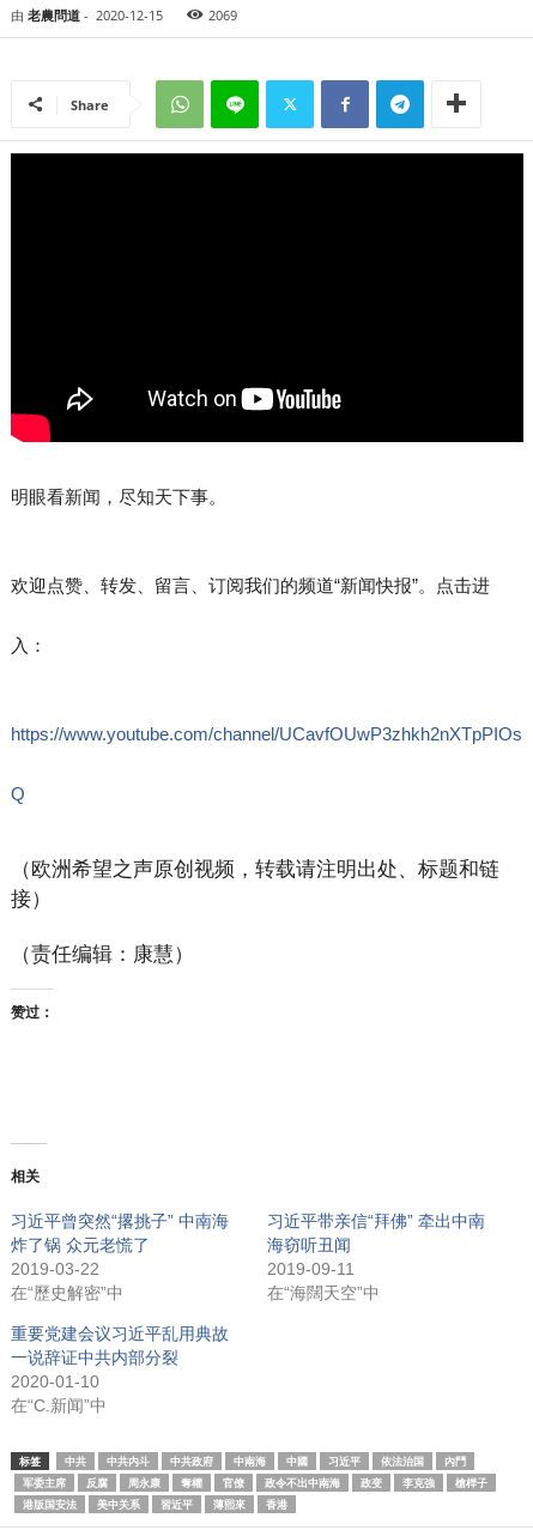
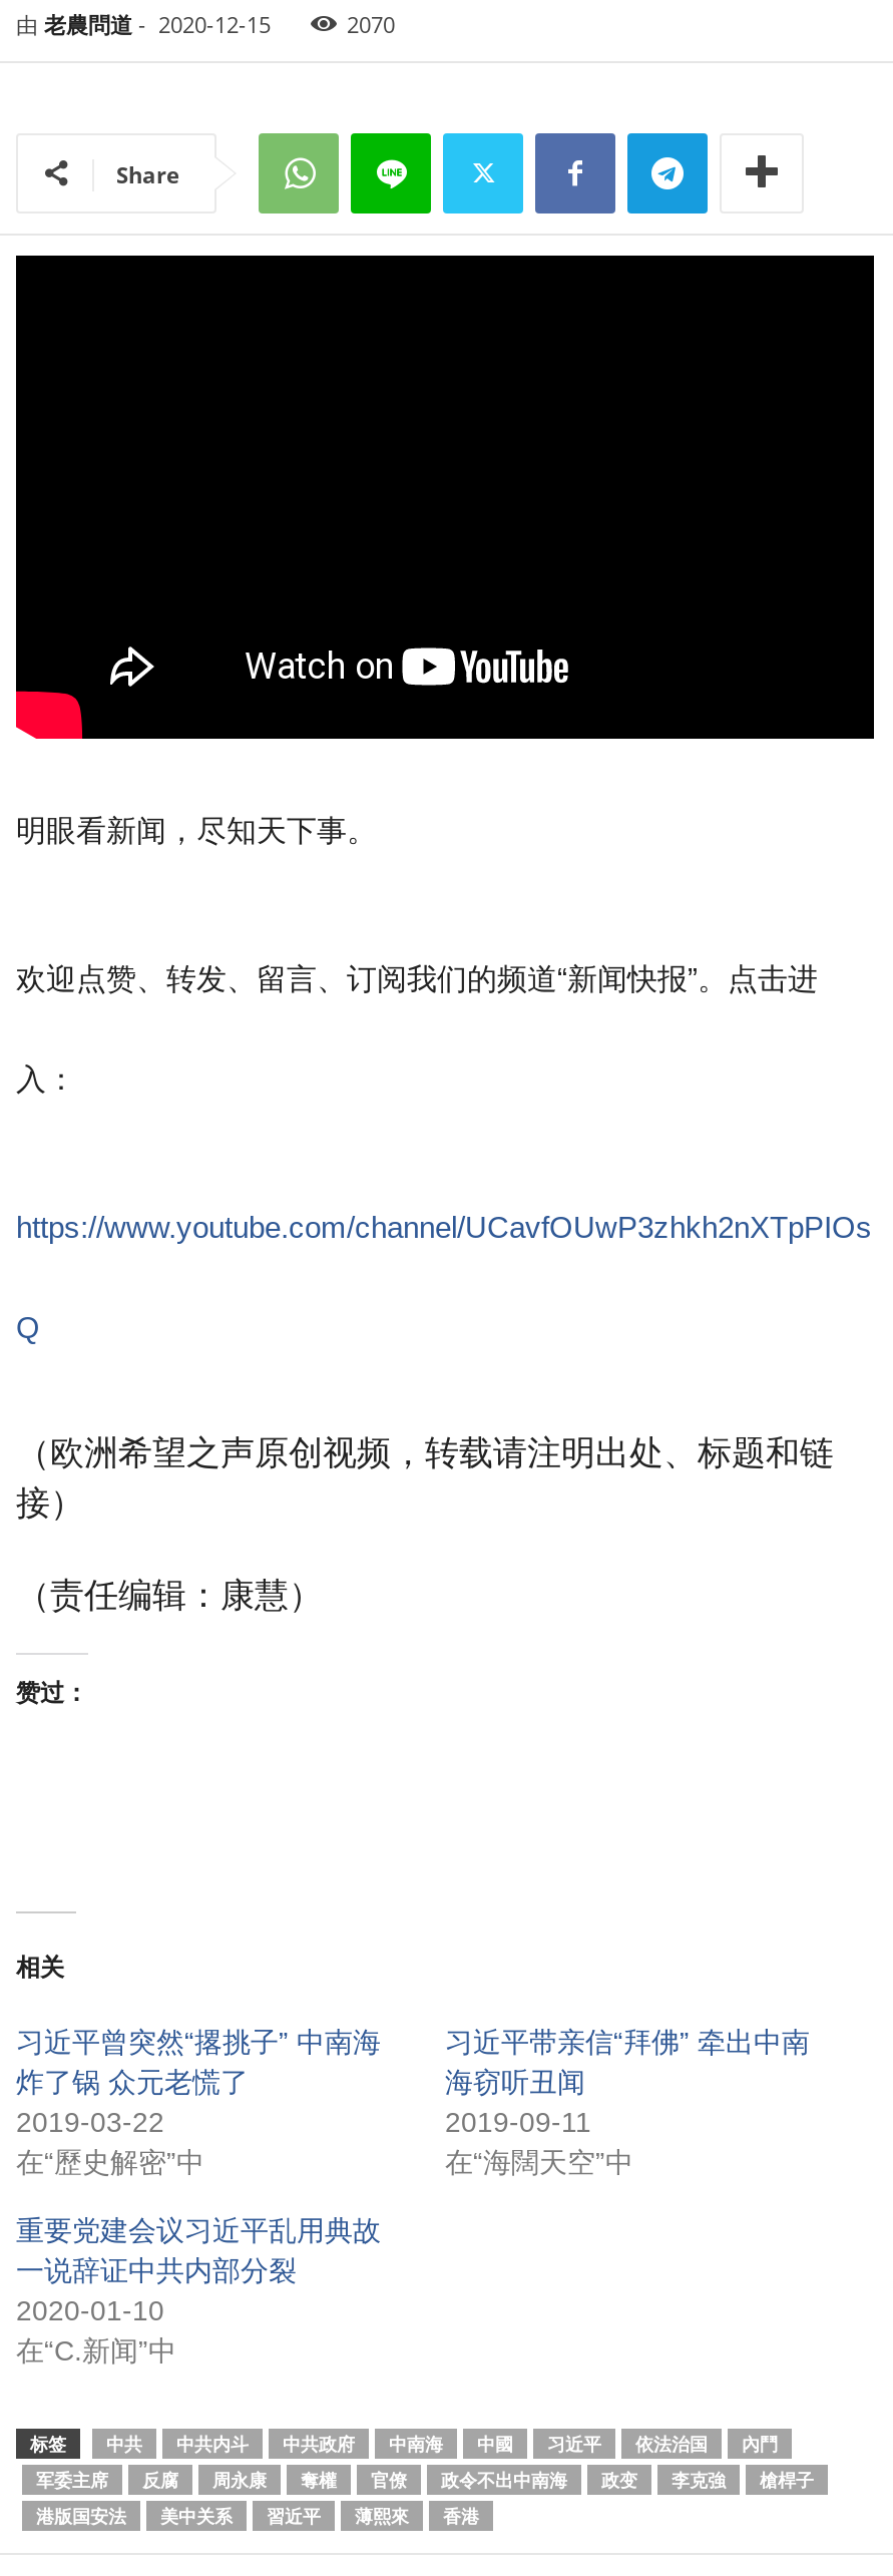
- 2069
+ 2070
